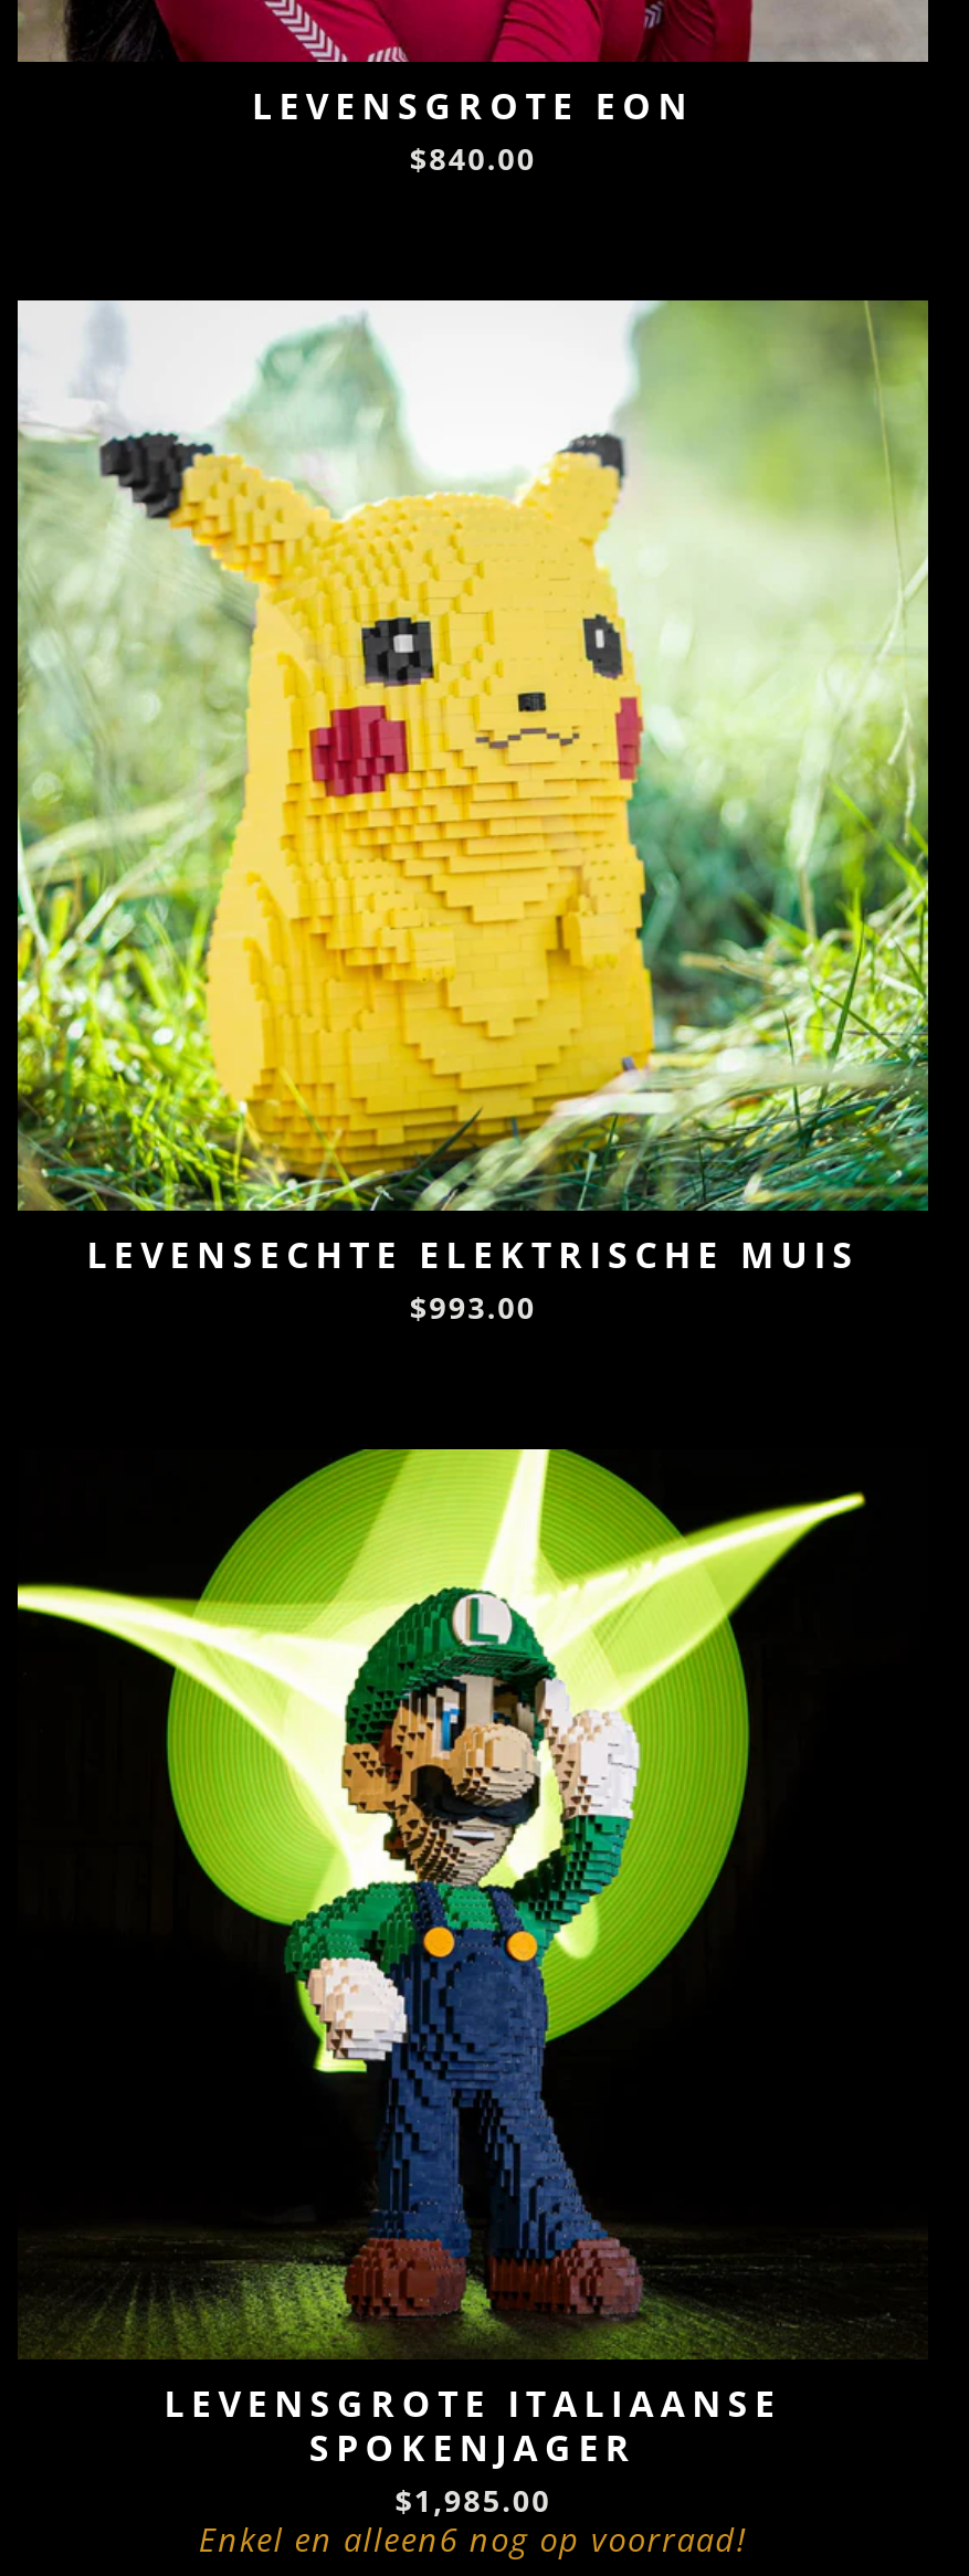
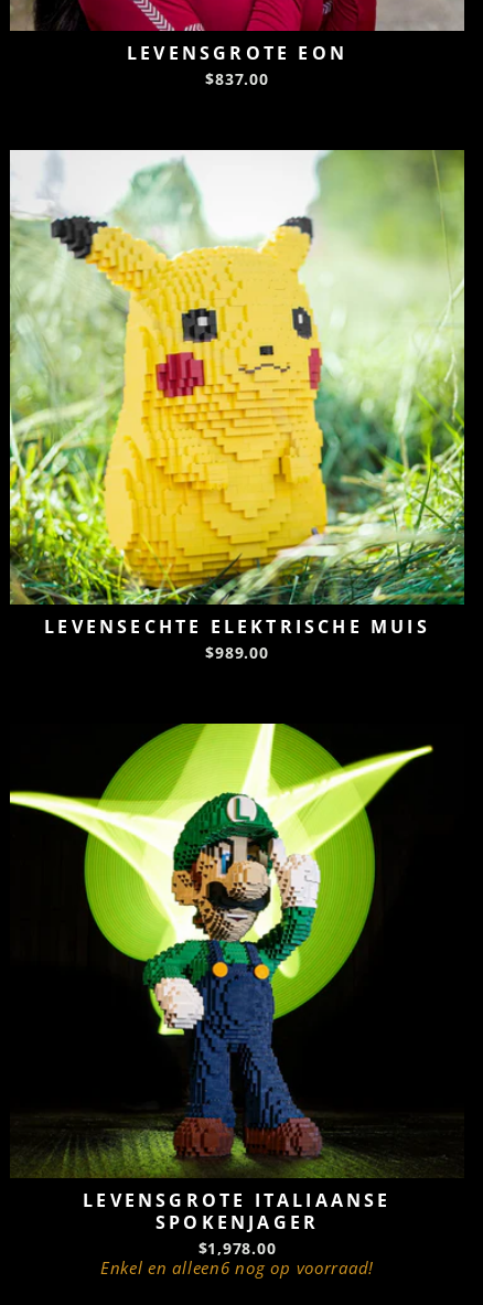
- $840.00
+ $837.00

- $993.00
+ $989.00

- $1,985.00
+ $1,978.00
